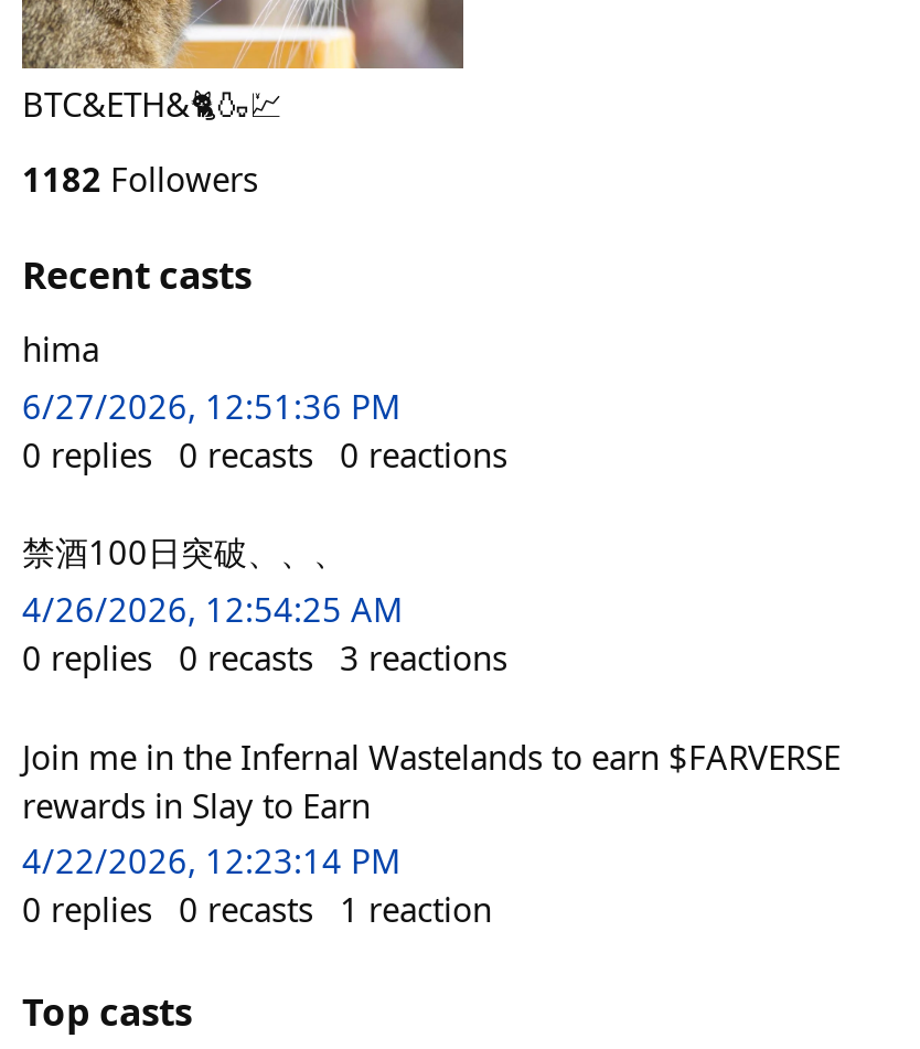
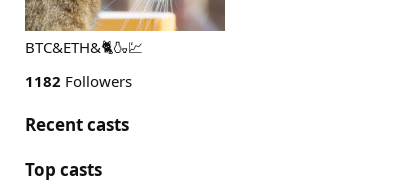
- hima
- 6/27/2026, 12:51:36 PM
- 0 replies 0 recasts 0 reactions
- 禁酒100日突破、、、
- 4/26/2026, 12:54:25 AM
- 0 replies 0 recasts 3 reactions
- Join me in the Infernal Wastelands to earn $FARVERSE
- rewards in Slay to Earn
- 4/22/2026, 12:23:14 PM
- 0 replies 0 recasts 1 reaction
